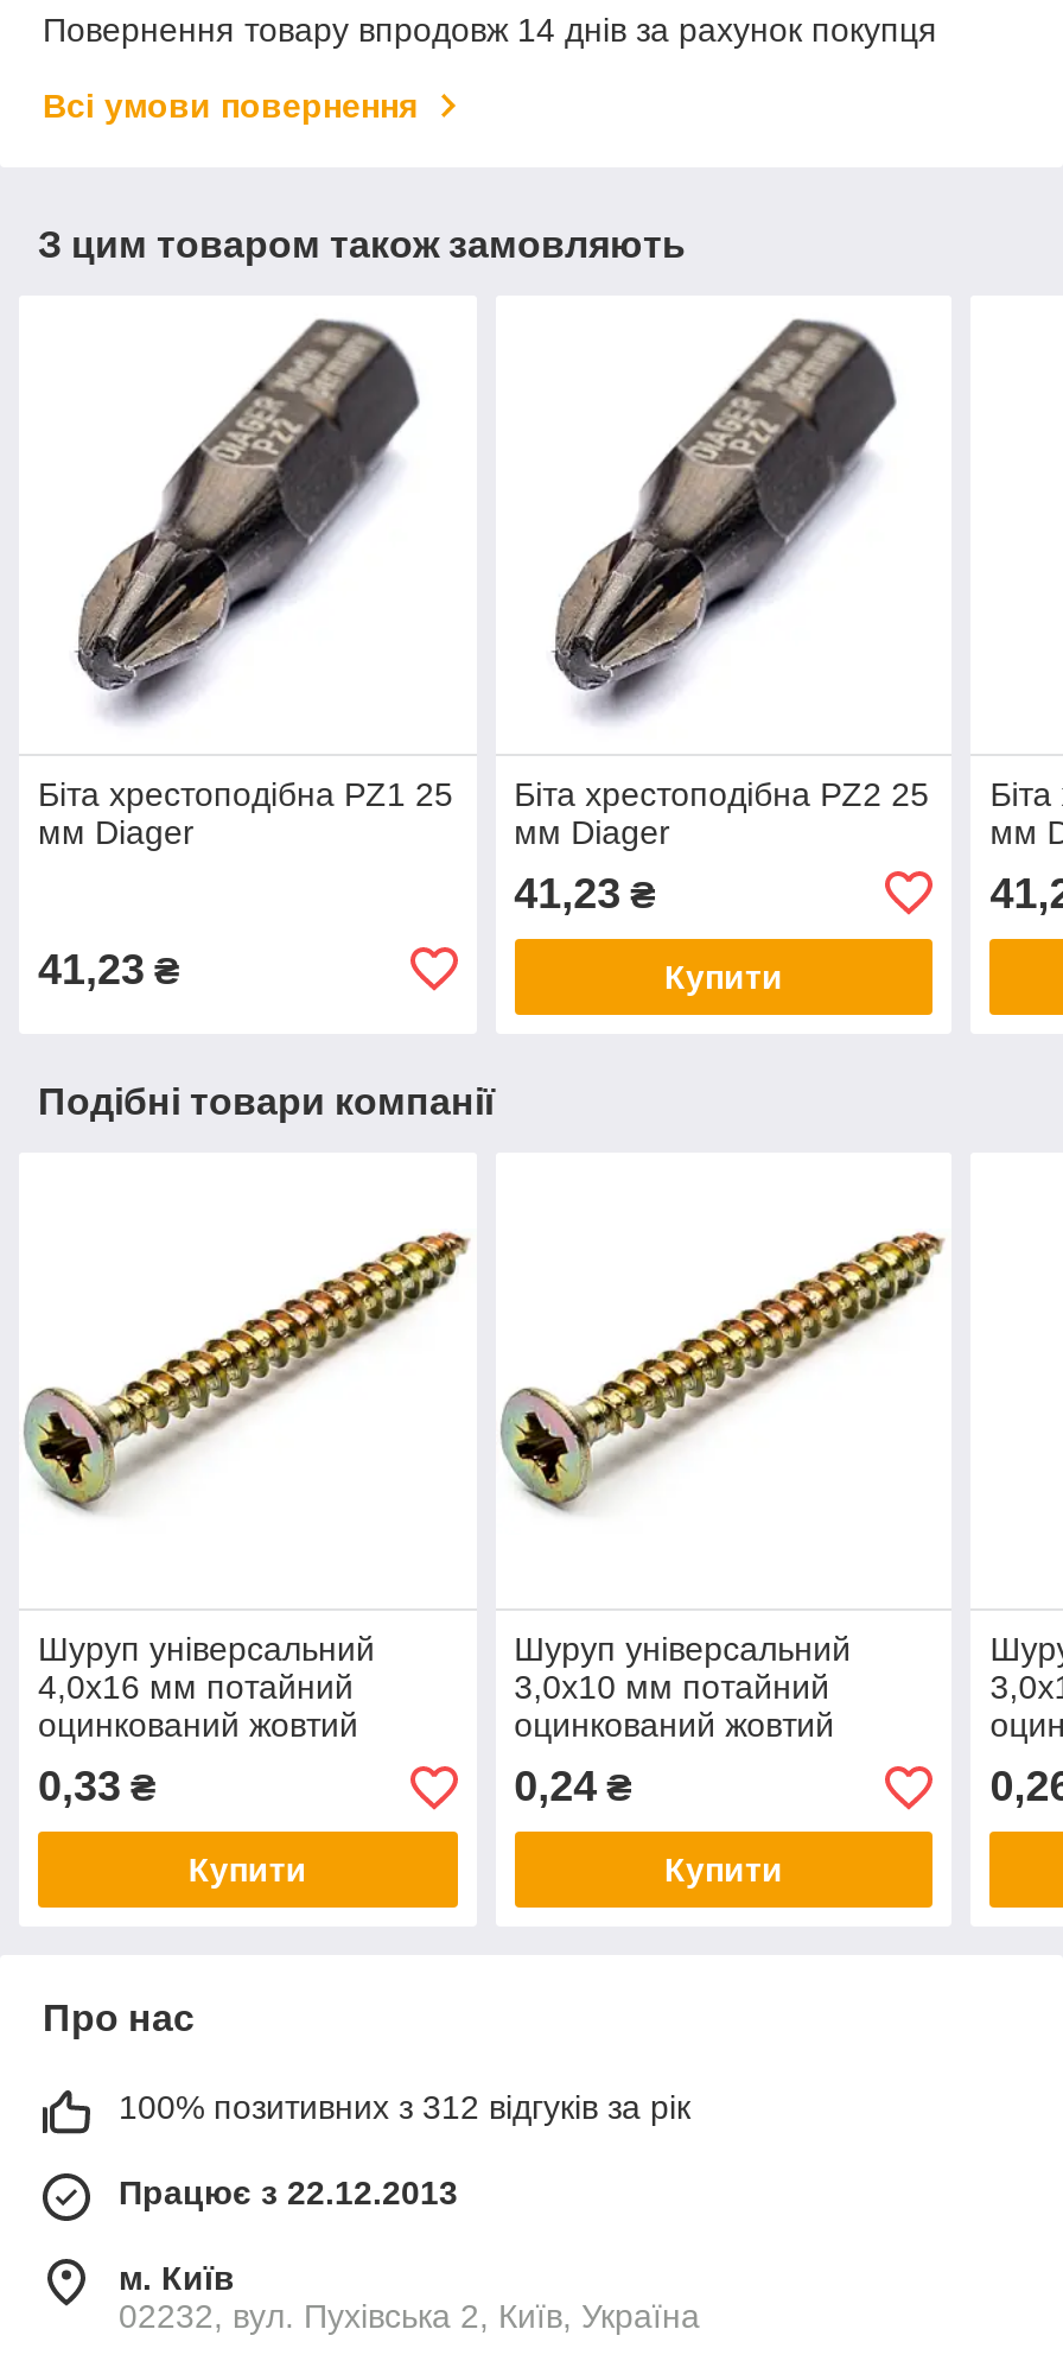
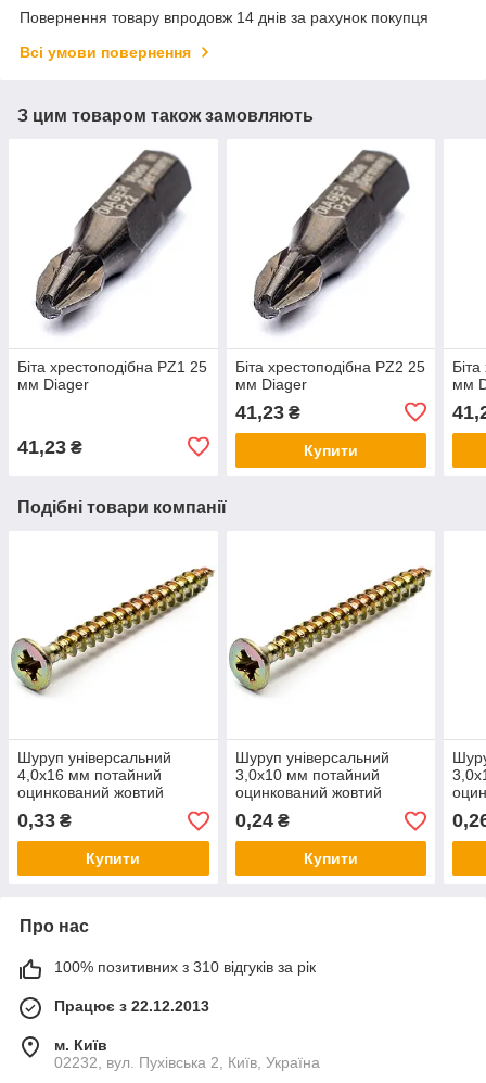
- 100% позитивних з 312 відгуків за рік
+ 100% позитивних з 310 відгуків за рік
